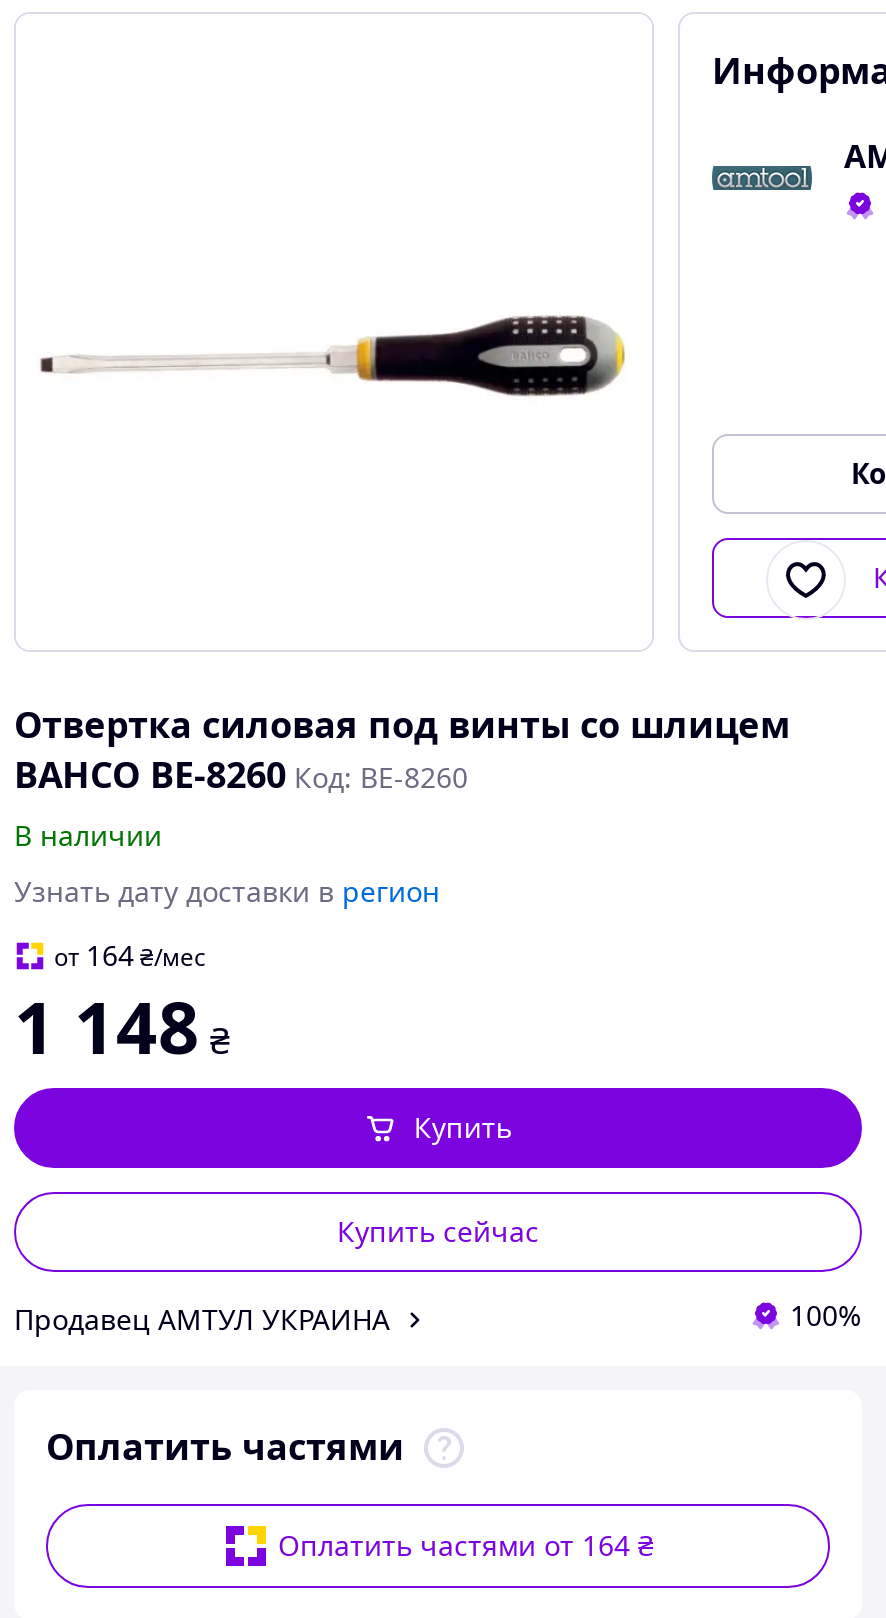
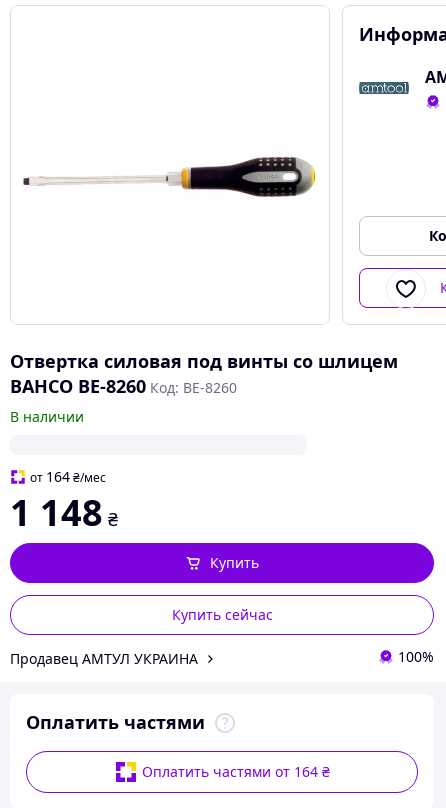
- Узнать дату доставки в регион
